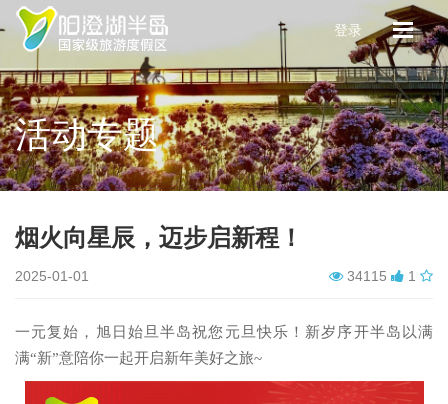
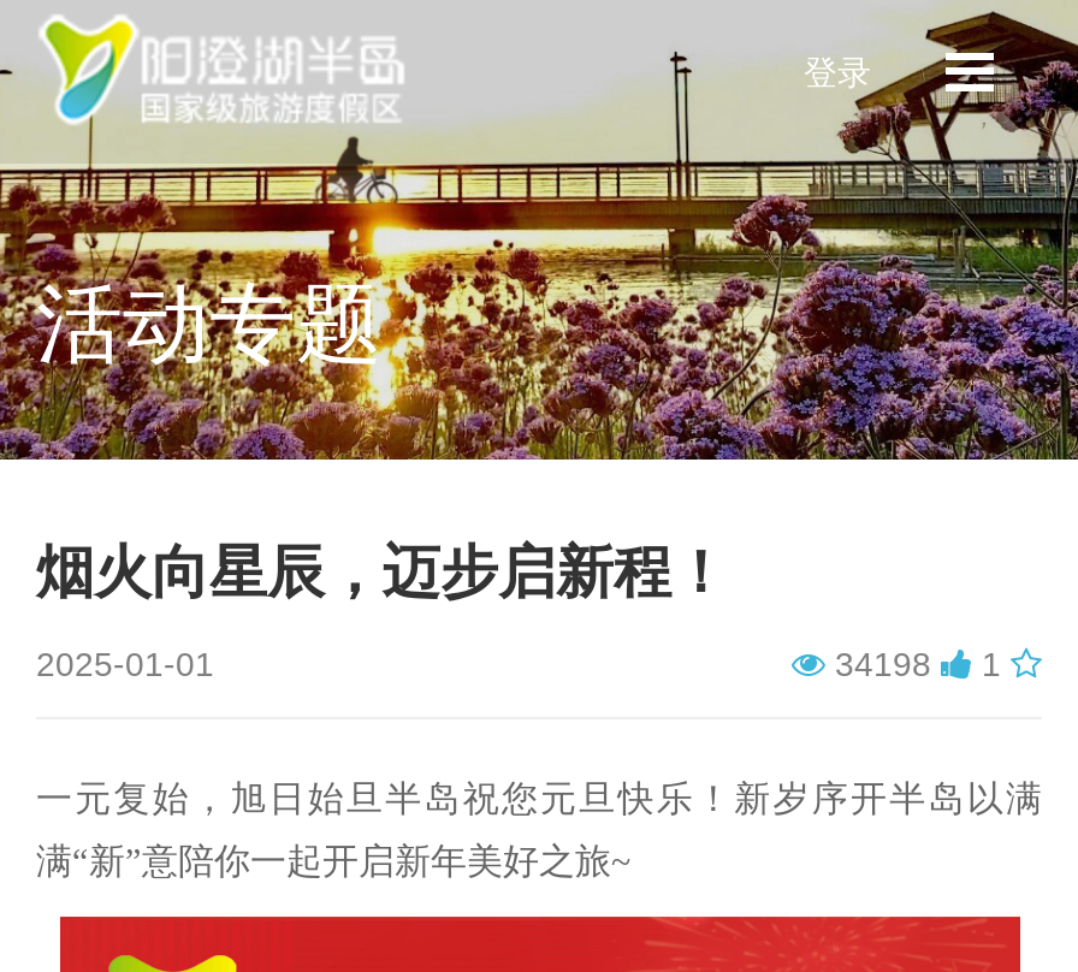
- 34115 1
+ 34198 1
